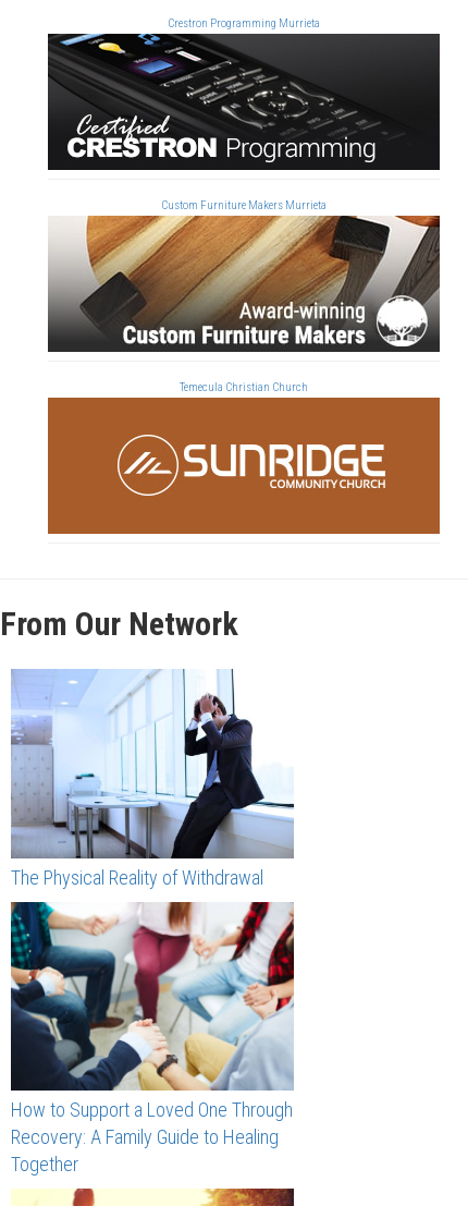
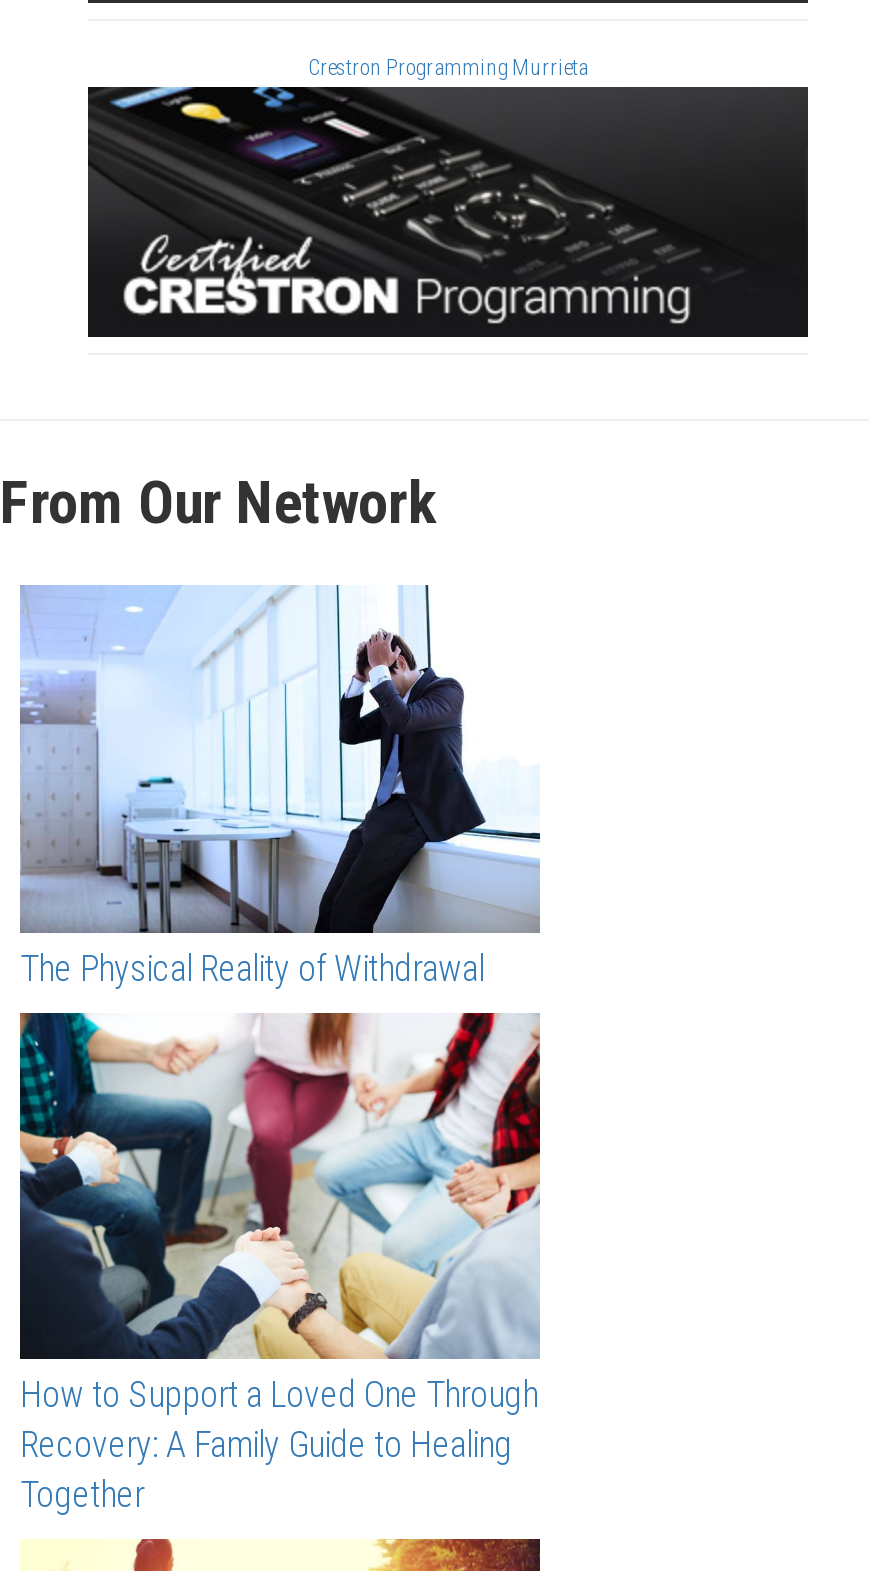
- Custom Furniture Makers Murrieta

- [image]
- Temecula Christian Church

- [image]
